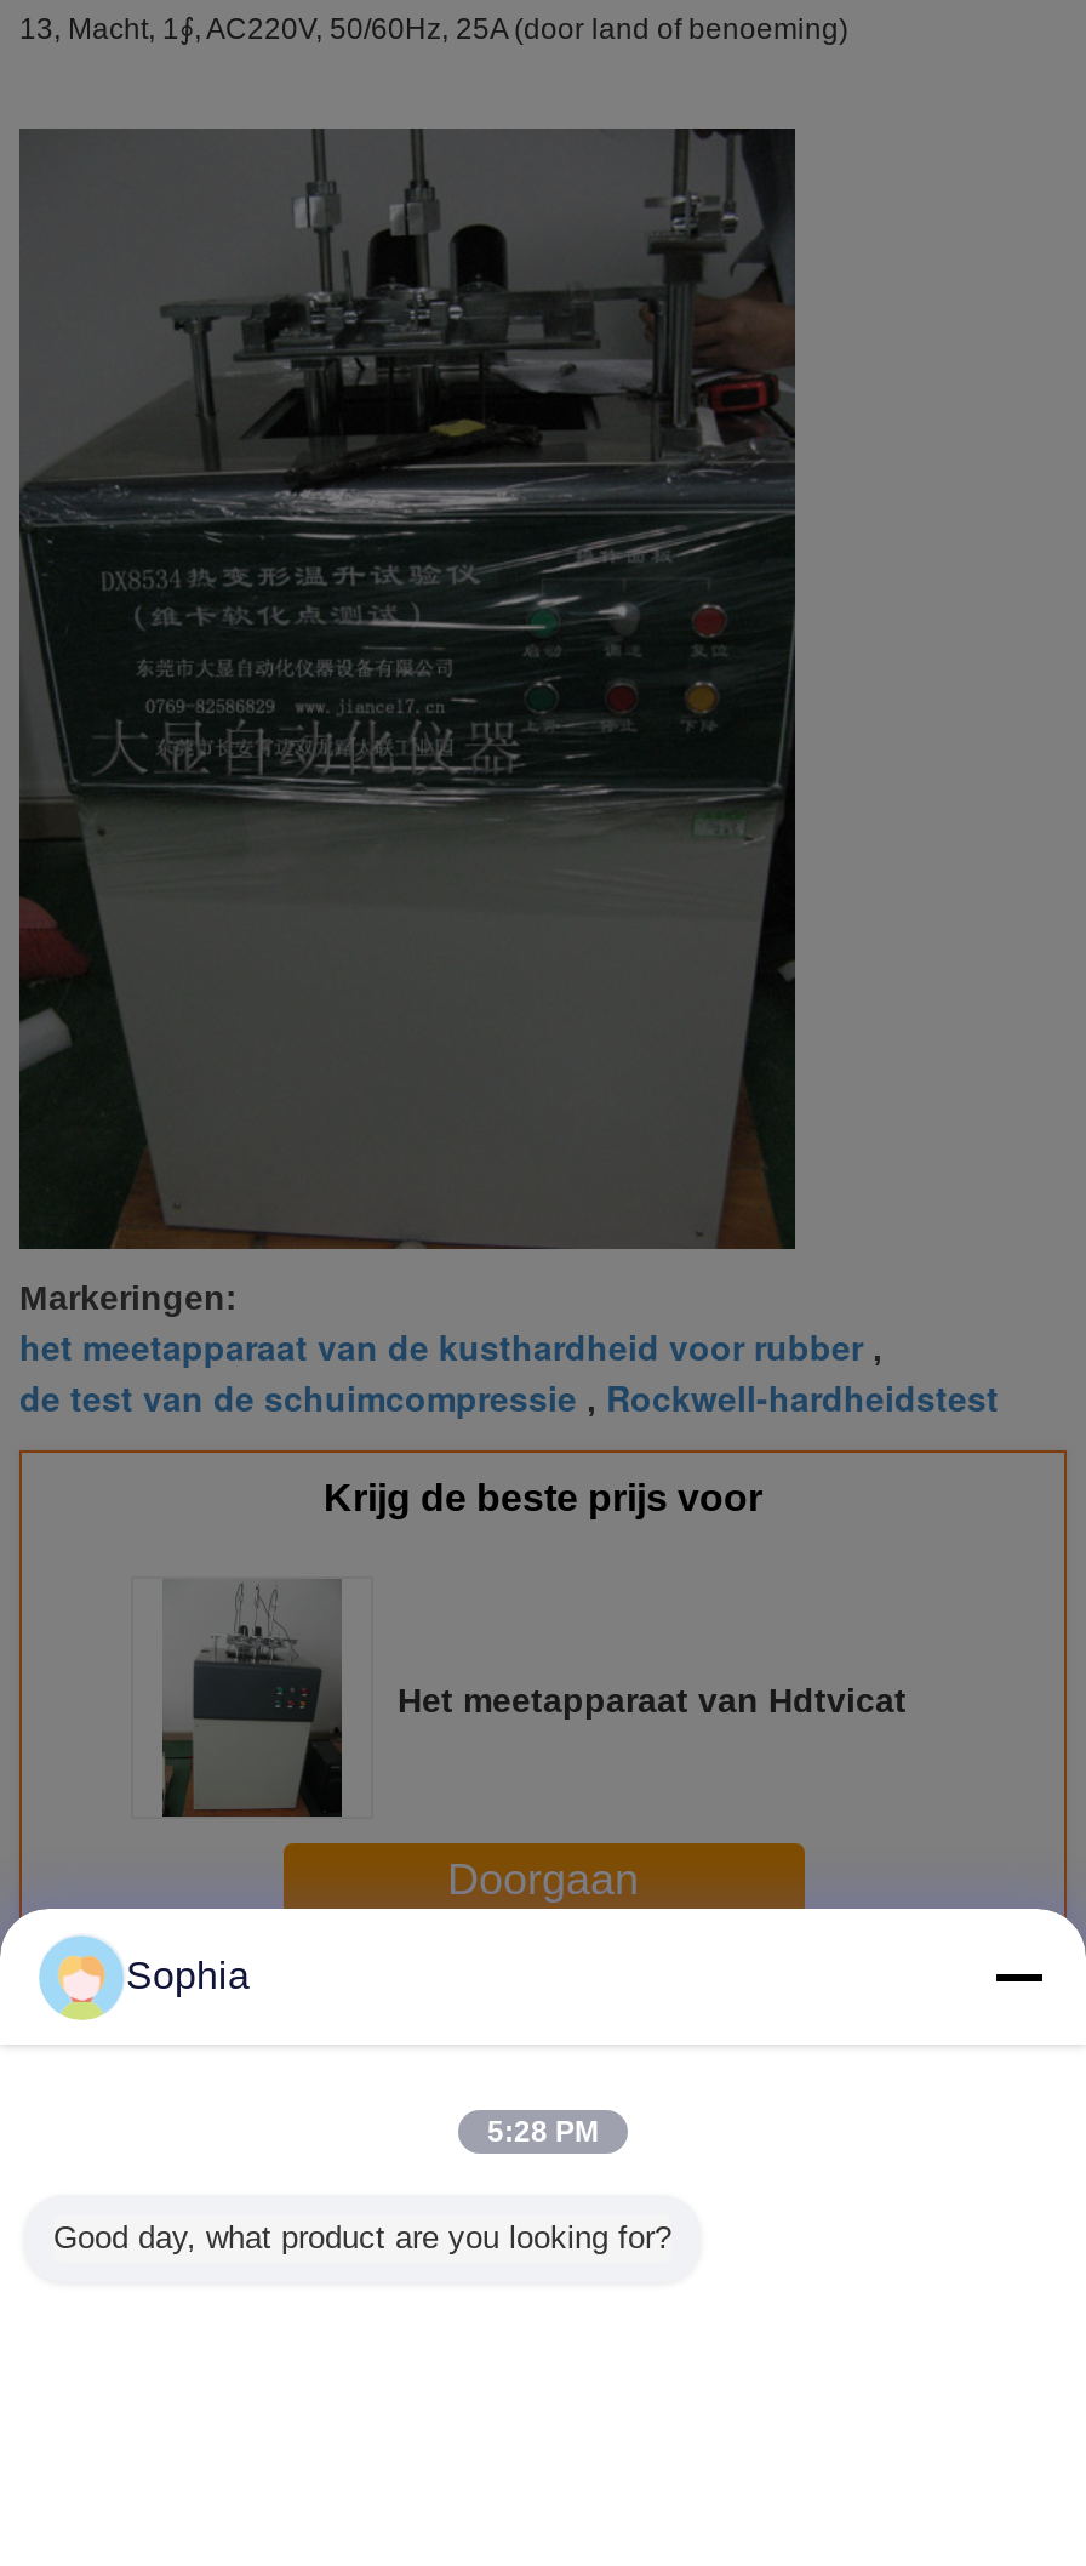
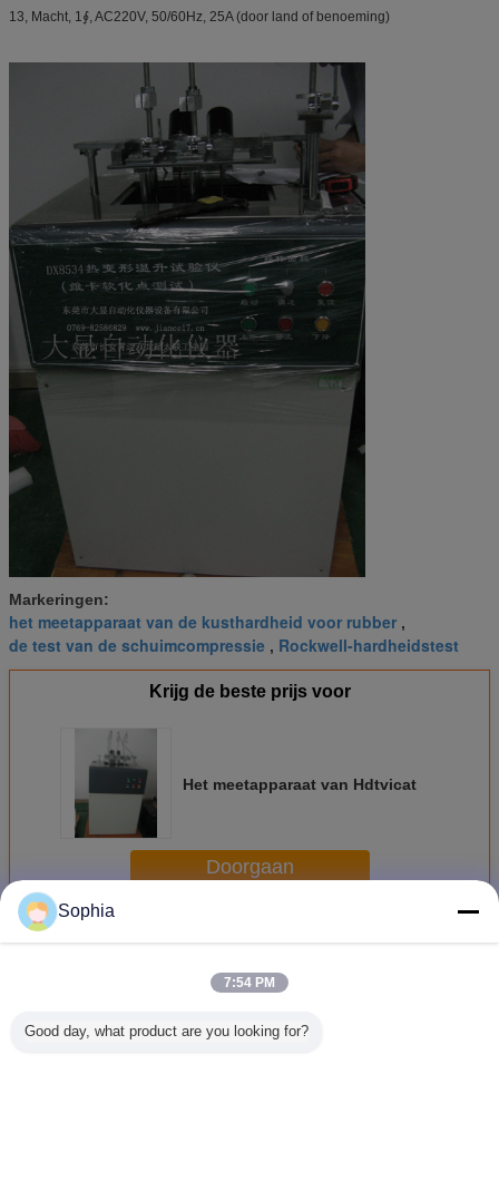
- 5:28 PM
+ 7:54 PM
